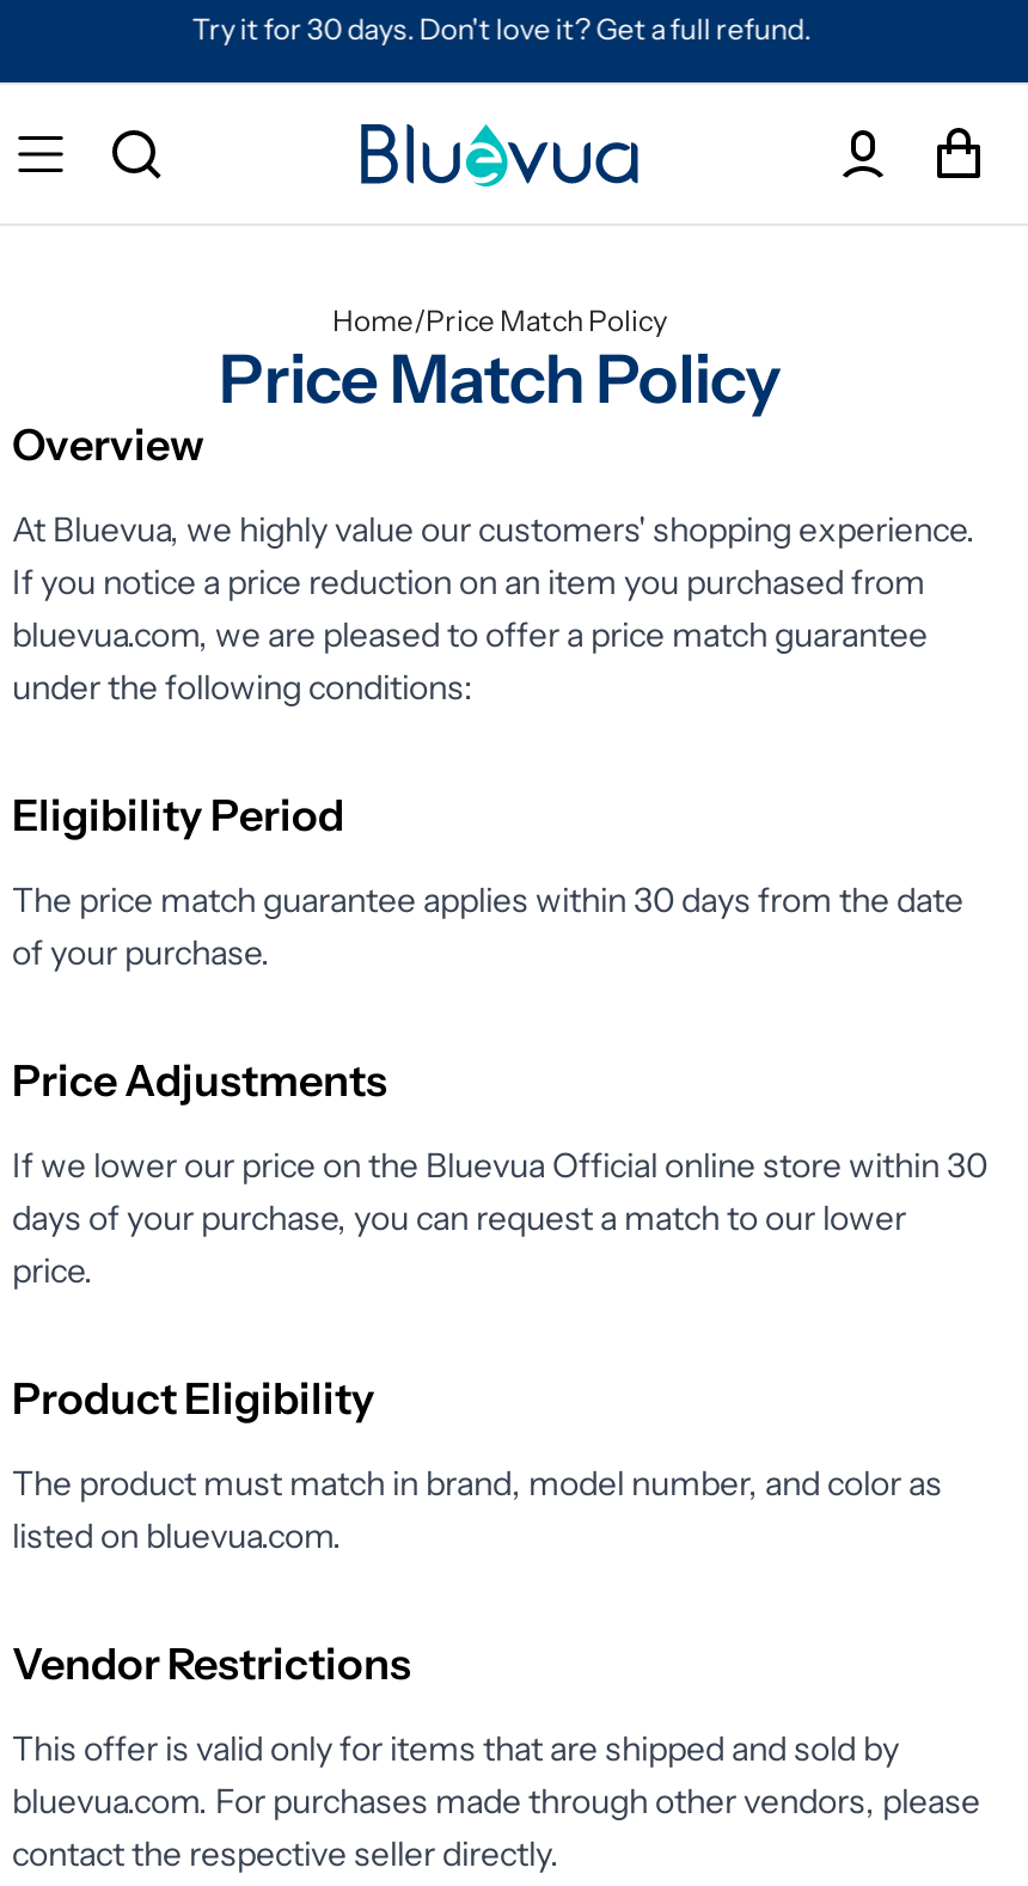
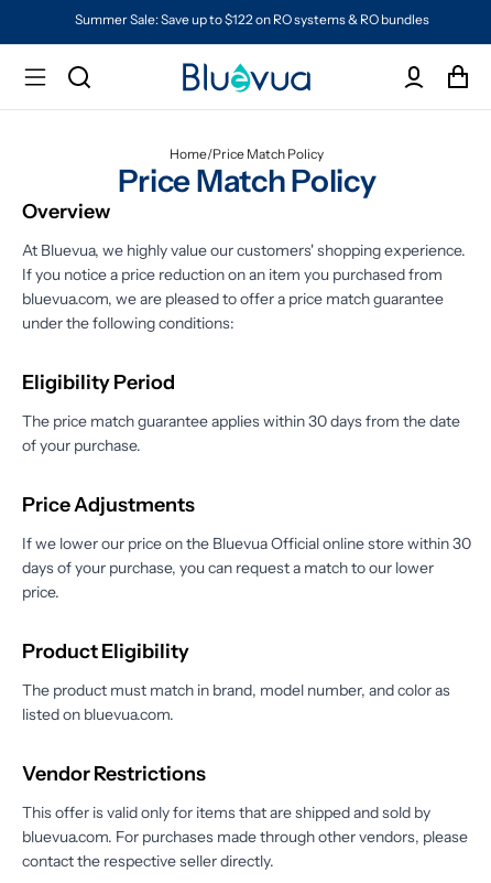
- Try it for 30 days. Don't love it? Get a full refund.
+ Summer Sale: Save up to $122 on RO systems & RO bundles
